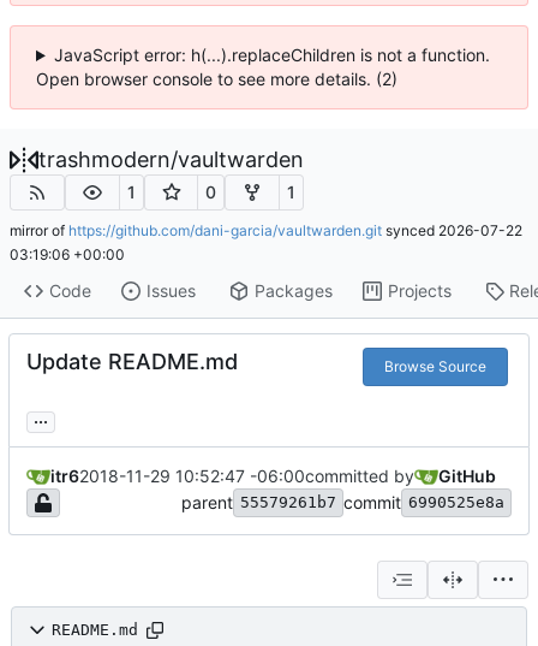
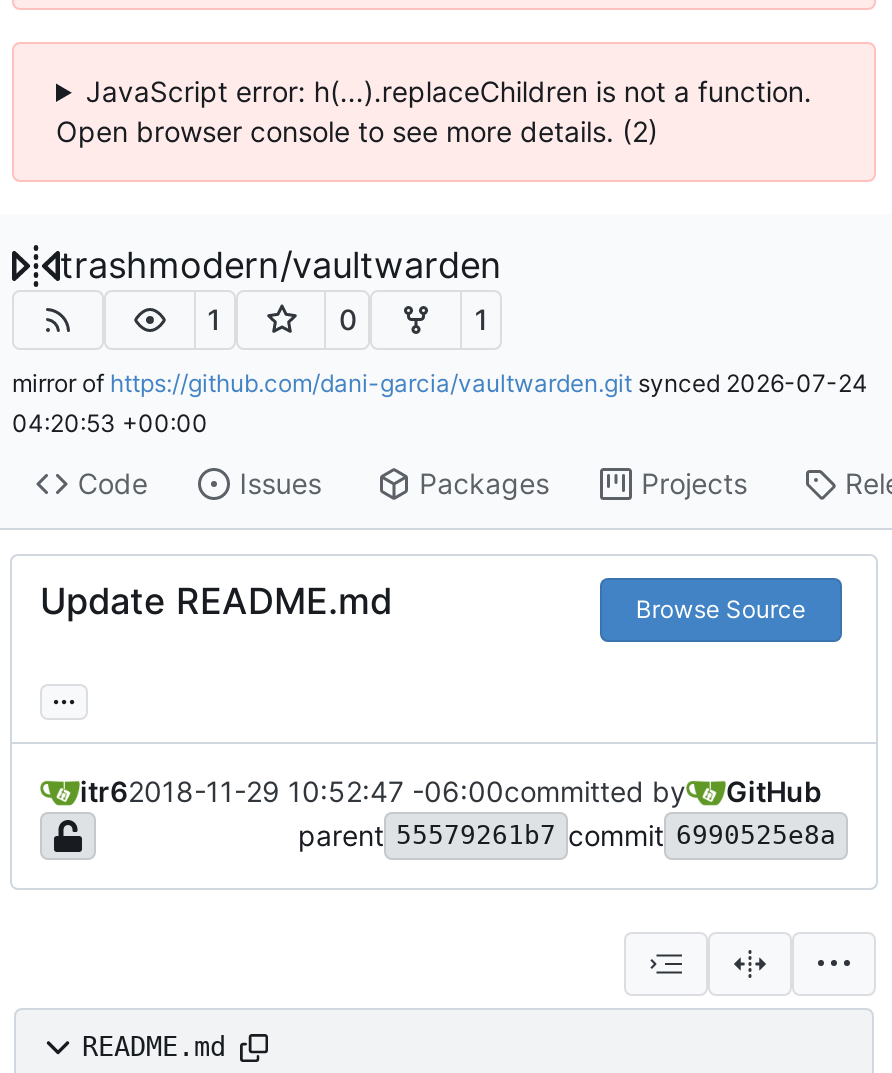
- mirror of https://github.com/dani-garcia/vaultwarden.git synced 2026-07-22
+ mirror of https://github.com/dani-garcia/vaultwarden.git synced 2026-07-24

- 03:19:06 +00:00
+ 04:20:53 +00:00
